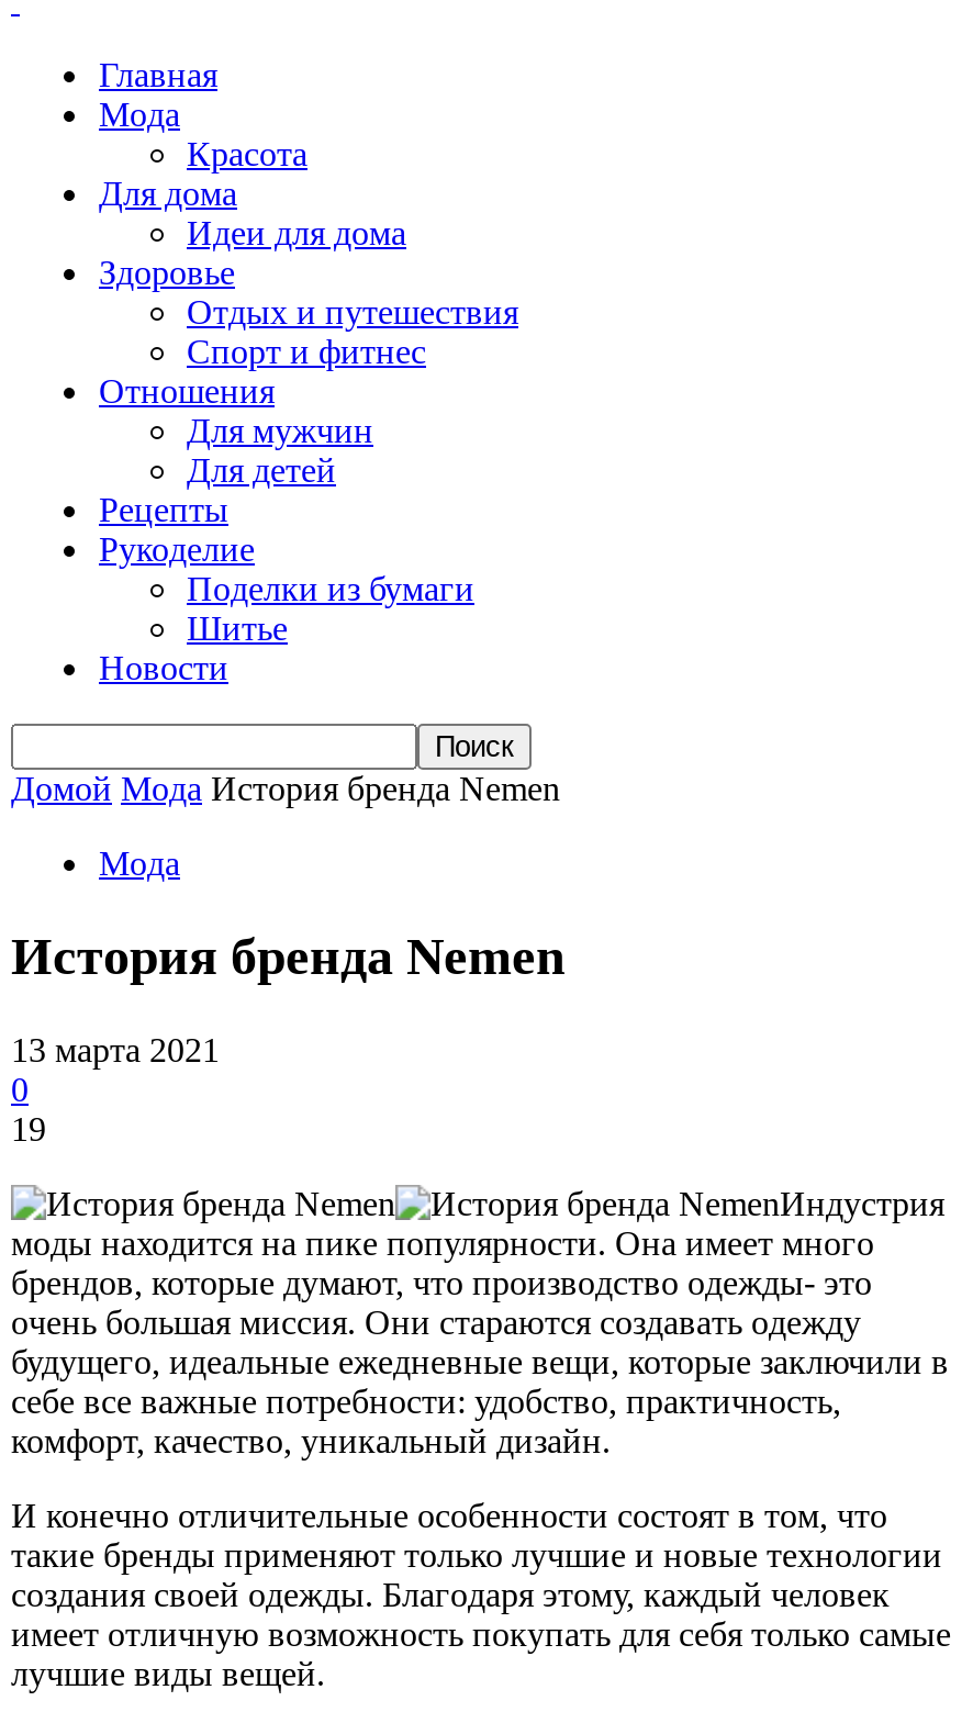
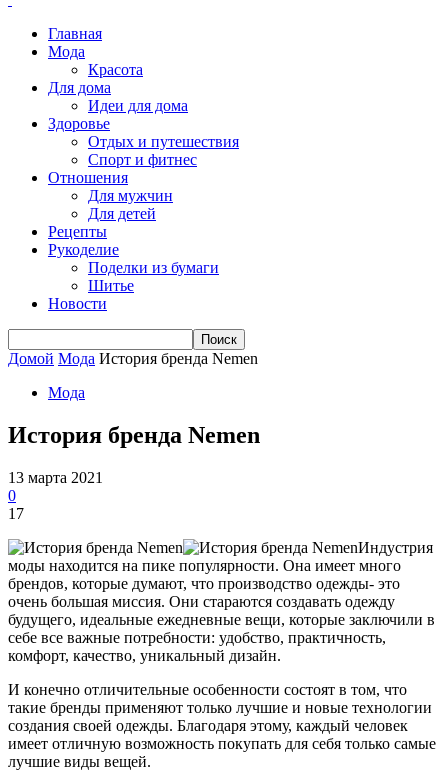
- 19
+ 17
